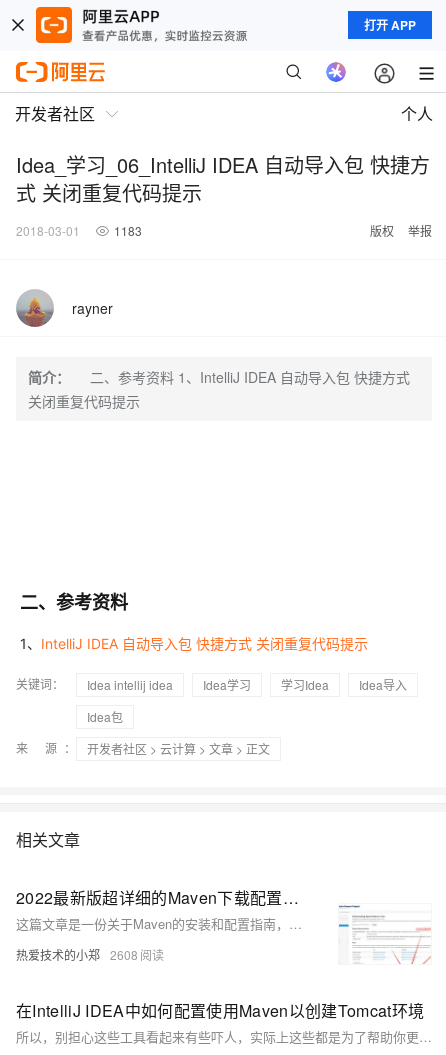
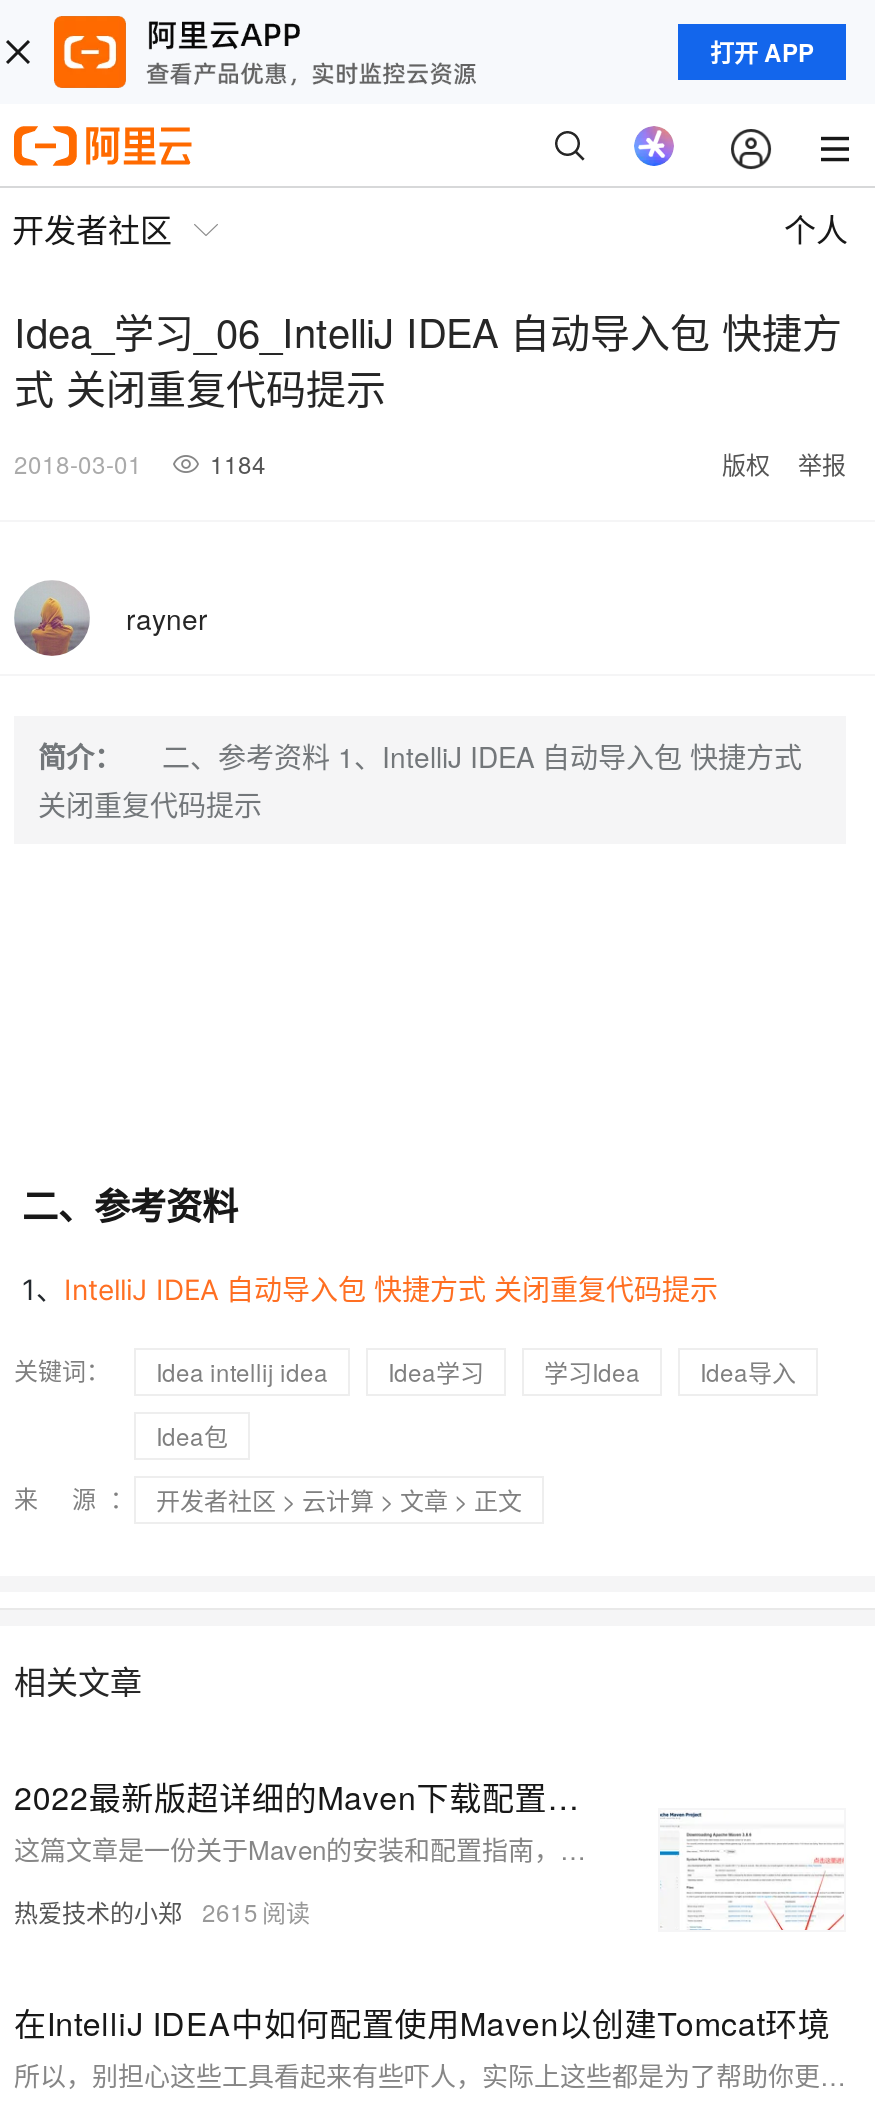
- 2018-03-01 1183
+ 2018-03-01 1184

- 热爱技术的小郑 2608
+ 热爱技术的小郑 2615
